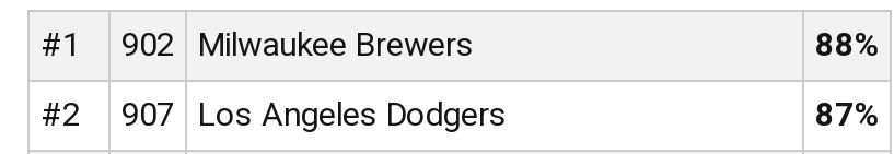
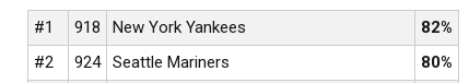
- 902
- Milwaukee Brewers
- 88%
+ 918
+ New York Yankees
+ 82%

- 907
- Los Angeles Dodgers
- 87%
+ 924
+ Seattle Mariners
+ 80%
